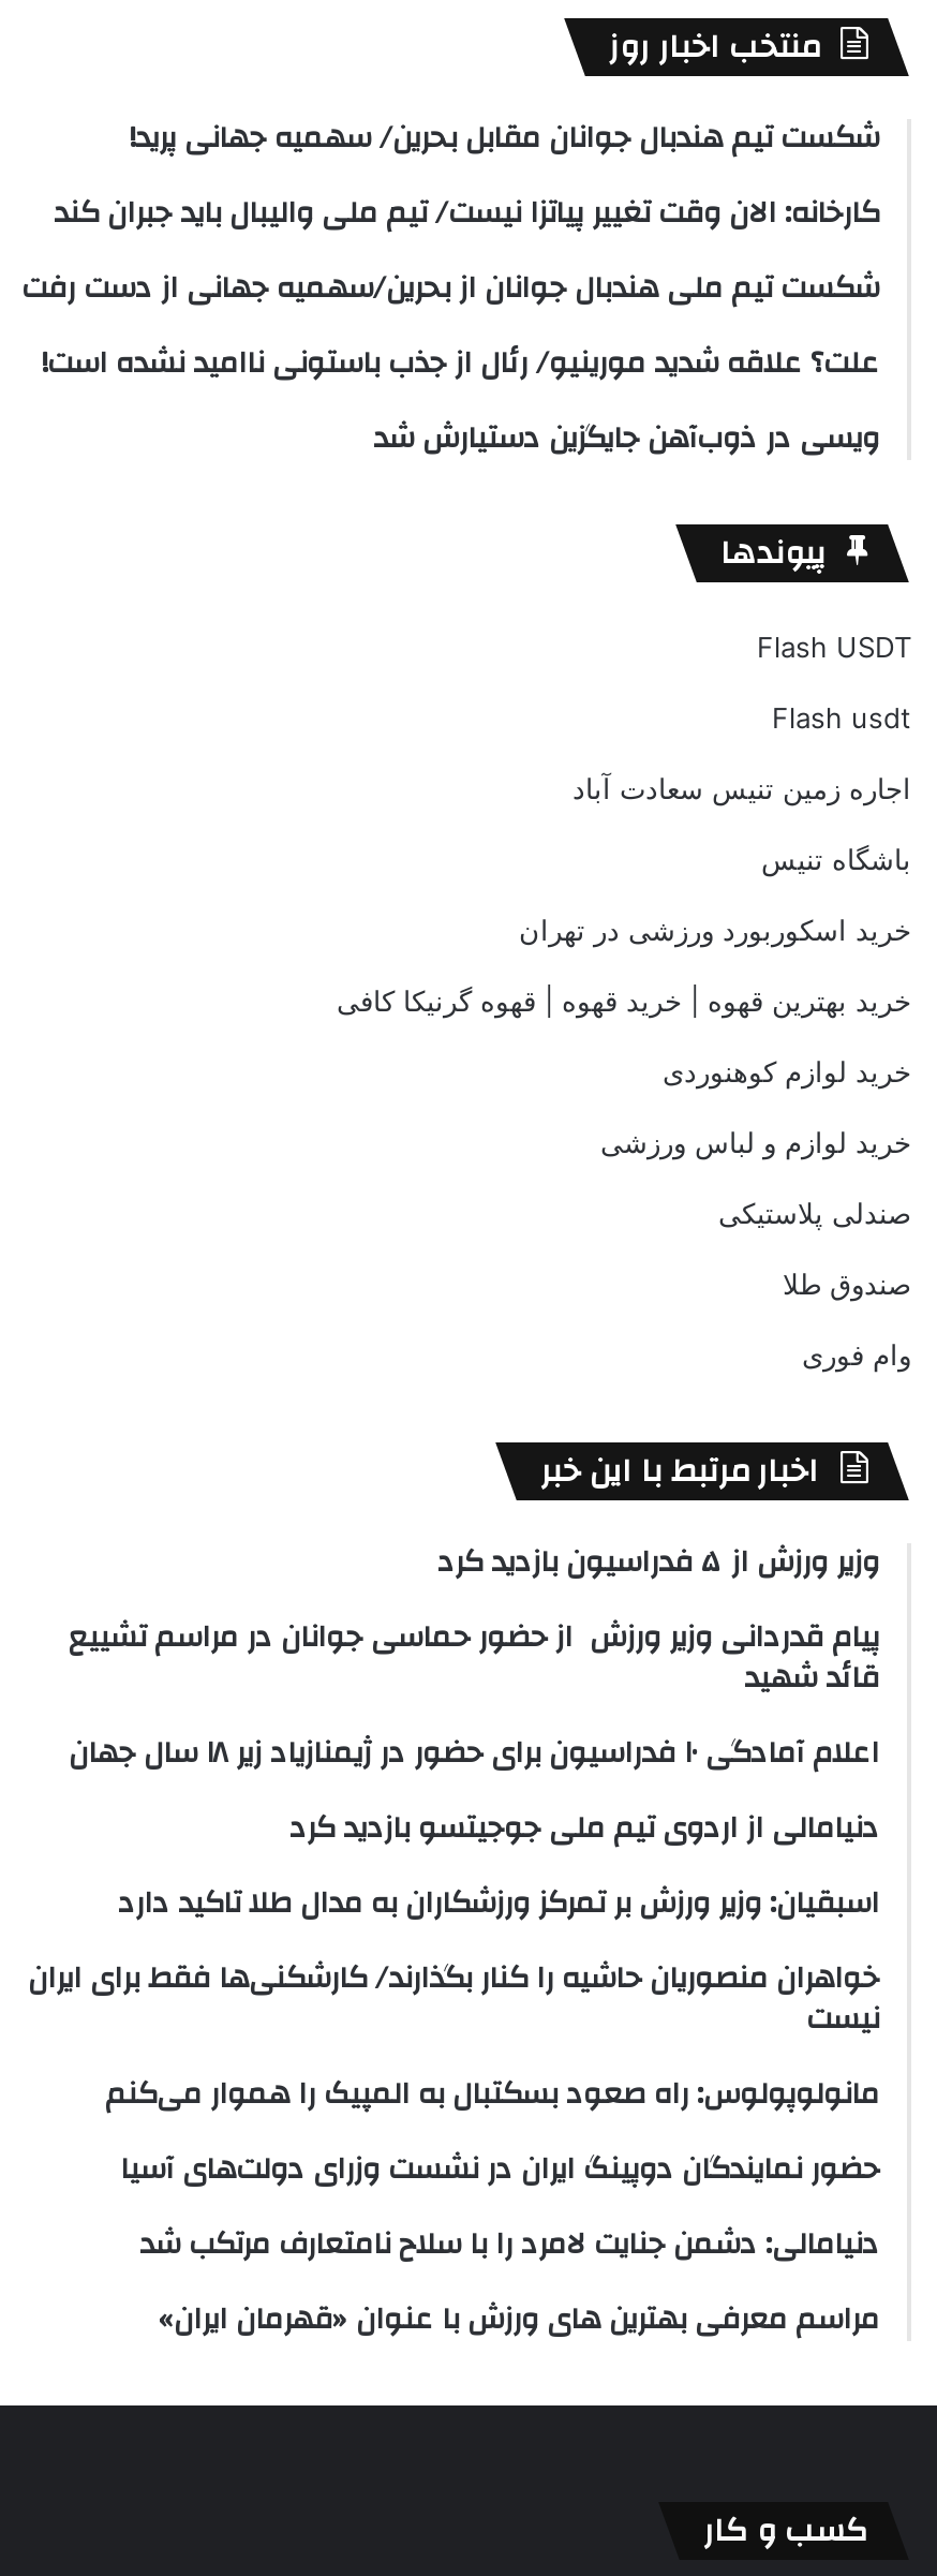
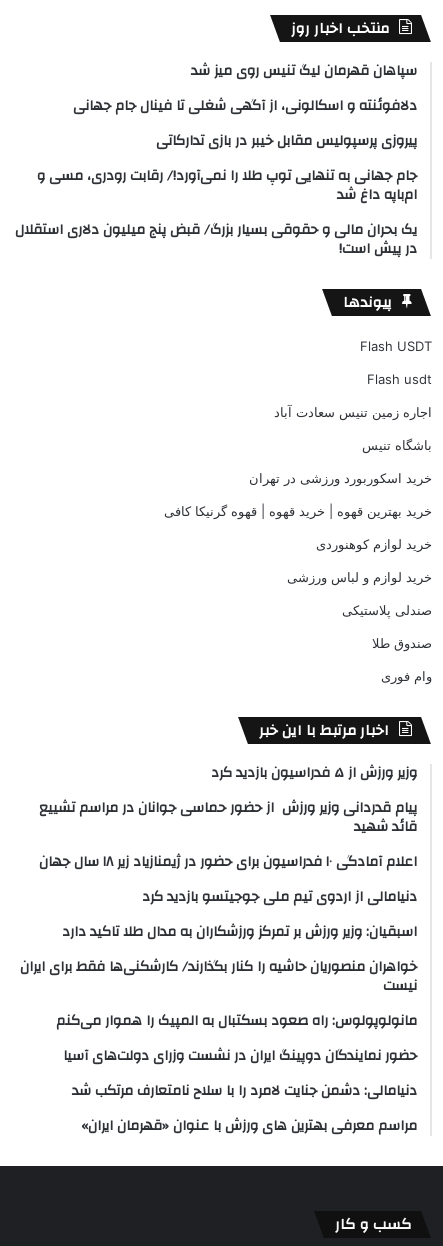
- شکست تیم هندبال جوانان مقابل بحرین/ سهمیه جهانی پرید!
- کارخانه: الان وقت تغییر پیاتزا نیست/ تیم ملی والیبال باید جبران کند
- شکست تیم ملی هندبال جوانان از بحرین/سهمیه جهانی از دست رفت
- علت؟ علاقه شدید مورینیو/ رئال از جذب باستونی ناامید نشده است!
- ویسی در ذوب‌آهن جایگزین دستیارش شد
+ سپاهان قهرمان لیگ تنیس روی میز شد
+ دلافوئنته و اسکالونی، از آگهی شغلی تا فینال جام جهانی
+ پیروزی پرسپولیس مقابل خیبر در بازی تدارکاتی
+ جام جهانی به تنهایی توپ طلا را نمی‌آورد!/ رقابت رودری، مسی و
+ ام‌باپه داغ شد
+ یک بحران مالی و حقوقی بسیار بزرگ/ قبض پنج میلیون دلاری استقلال
+ در پیش است!
